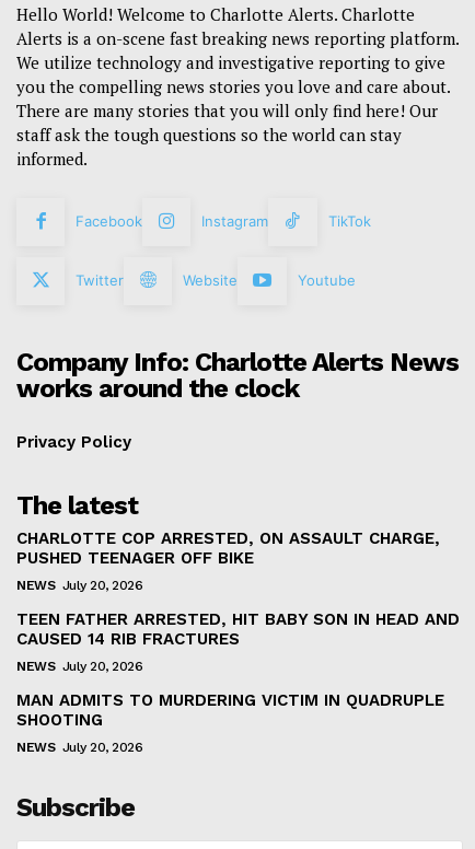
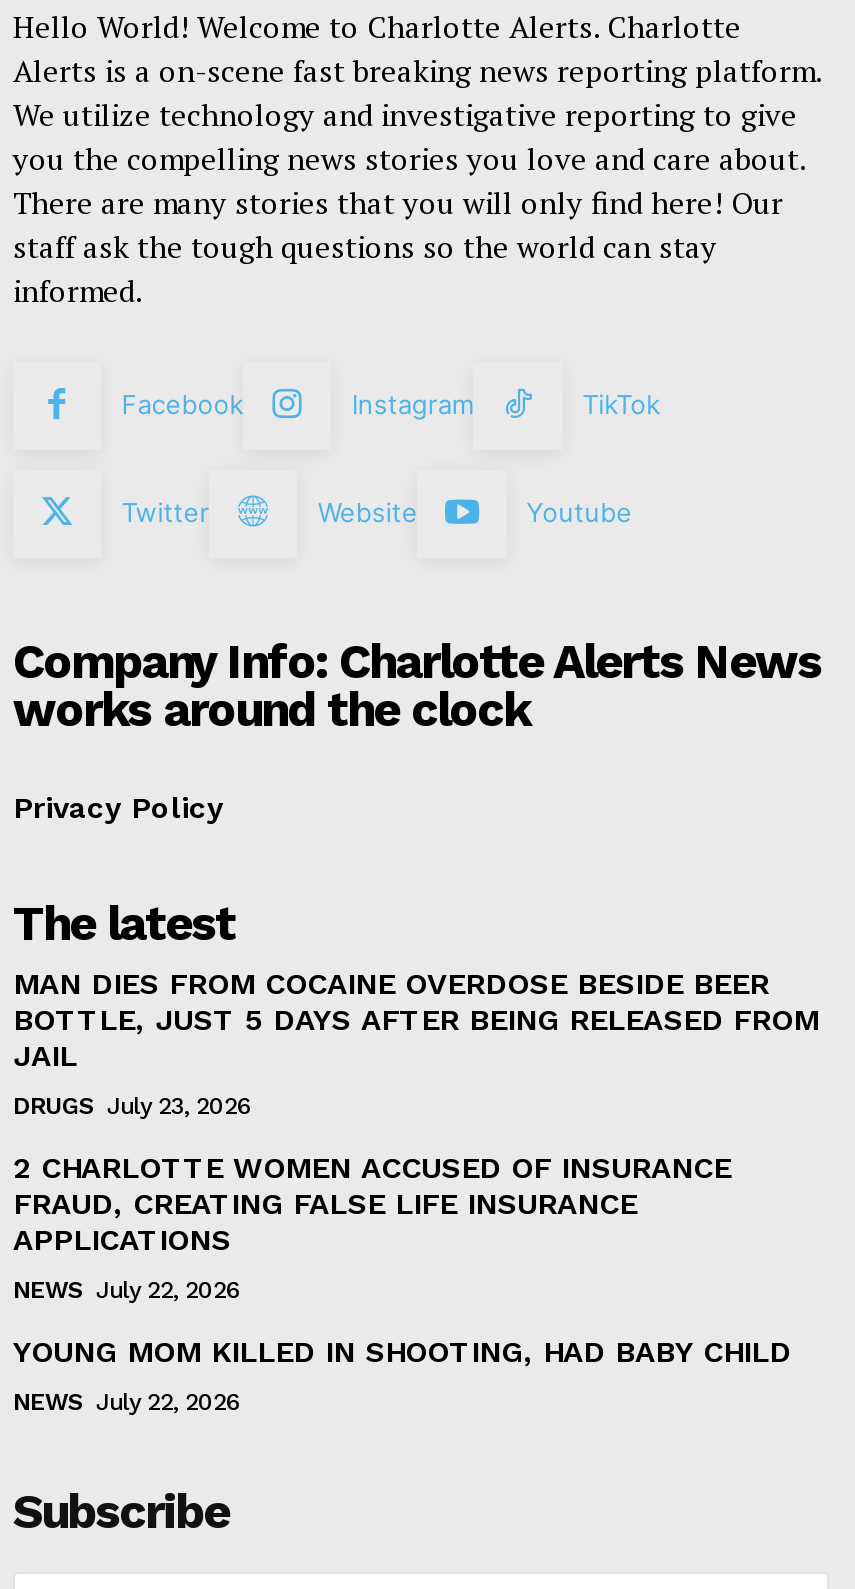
- CHARLOTTE COP ARRESTED, ON ASSAULT CHARGE,
- PUSHED TEENAGER OFF BIKE
+ MAN DIES FROM COCAINE OVERDOSE BESIDE BEER
+ BOTTLE, JUST 5 DAYS AFTER BEING RELEASED FROM
+ JAIL

- NEWS July 20, 2026
+ DRUGS July 23, 2026

- TEEN FATHER ARRESTED, HIT BABY SON IN HEAD AND
- CAUSED 14 RIB FRACTURES
+ 2 CHARLOTTE WOMEN ACCUSED OF INSURANCE
+ FRAUD, CREATING FALSE LIFE INSURANCE
+ APPLICATIONS

- NEWS July 20, 2026
+ NEWS July 22, 2026

- MAN ADMITS TO MURDERING VICTIM IN QUADRUPLE
- SHOOTING
+ YOUNG MOM KILLED IN SHOOTING, HAD BABY CHILD

- NEWS July 20, 2026
+ NEWS July 22, 2026
